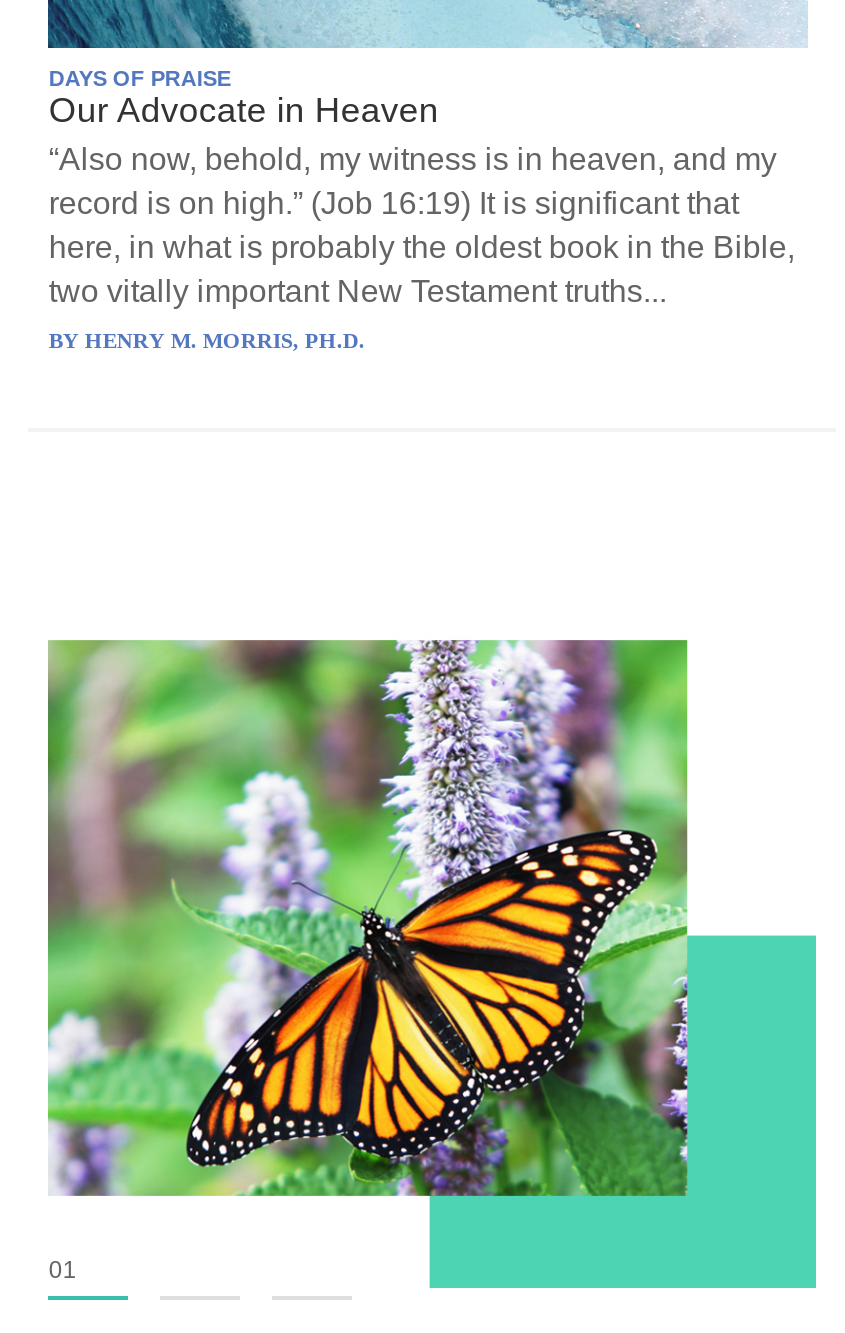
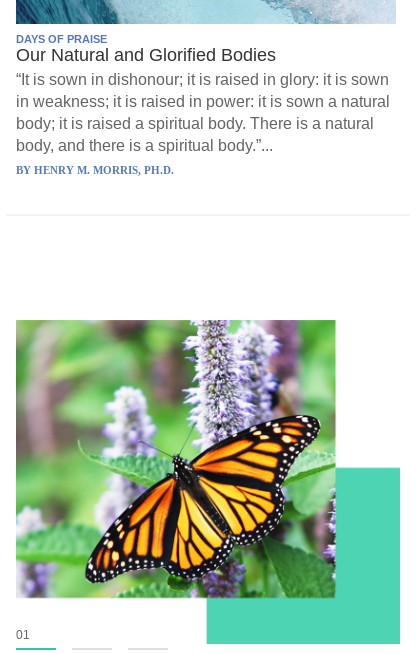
- Our Advocate in Heaven
- “Also now, behold, my witness is in heaven, and my
- record is on high.” (Job 16:19) It is significant that
- here, in what is probably the oldest book in the Bible,
- two vitally important New Testament truths...
+ Our Natural and Glorified Bodies
+ “It is sown in dishonour; it is raised in glory: it is sown
+ in weakness; it is raised in power: it is sown a natural
+ body; it is raised a spiritual body. There is a natural
+ body, and there is a spiritual body.”...
